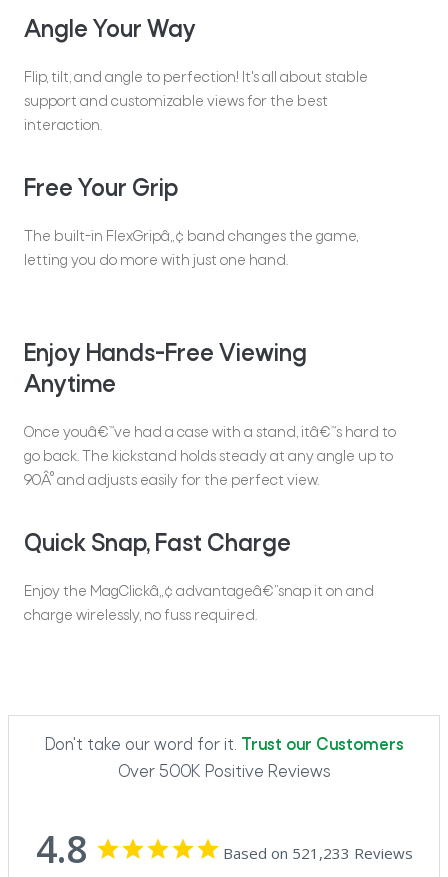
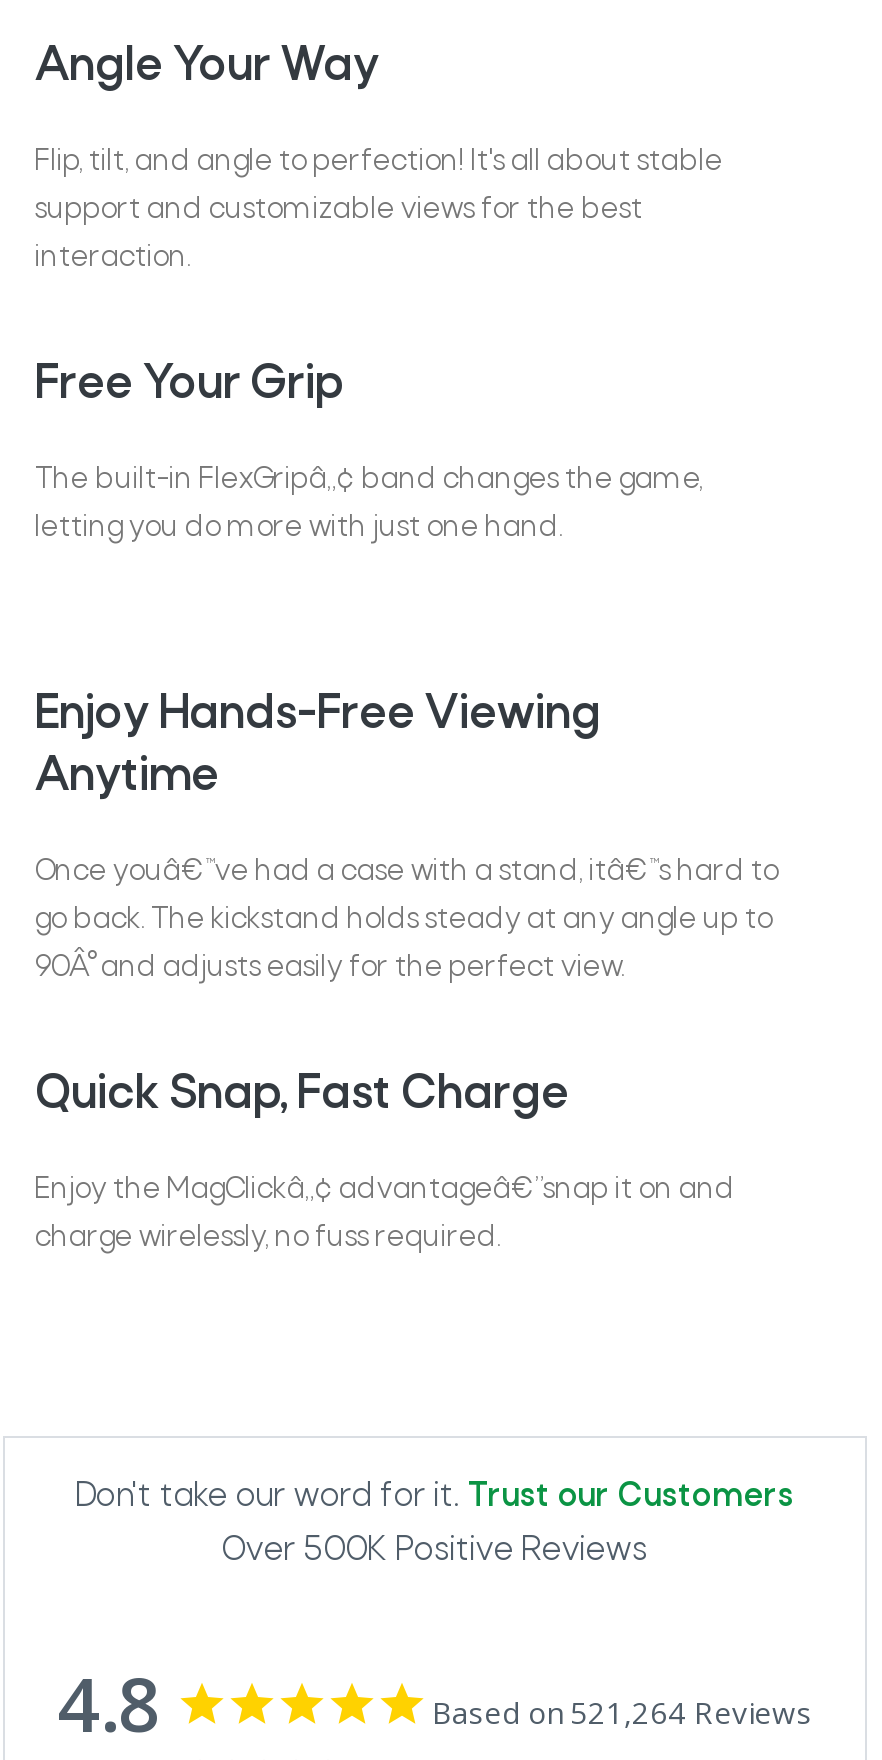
- Based on 521,233 Reviews
+ Based on 521,264 Reviews
